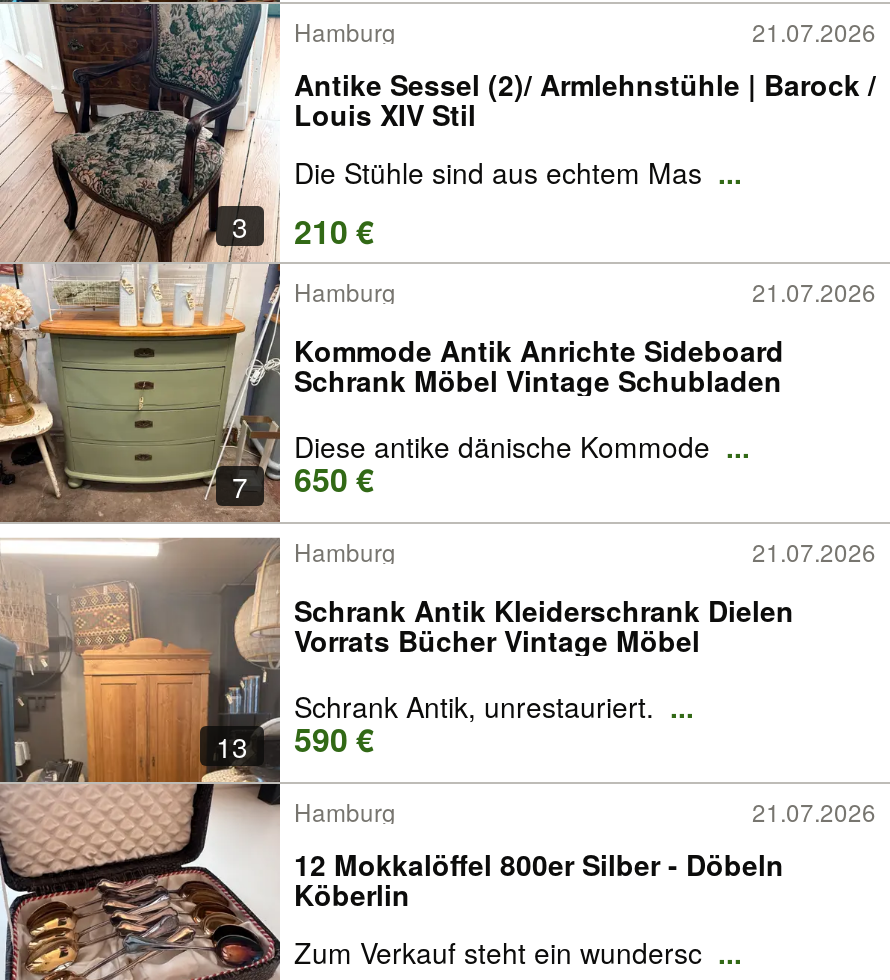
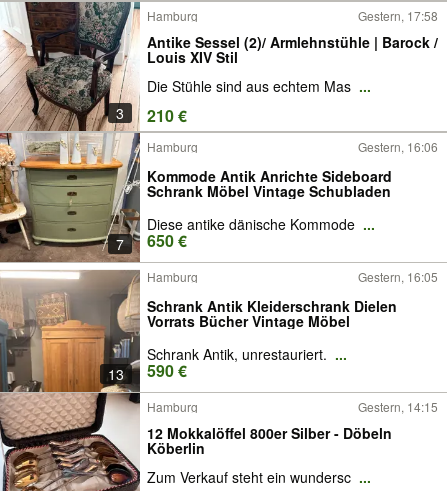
- 21.07.2026
+ Gestern, 17:58

- 21.07.2026
+ Gestern, 16:06

- 21.07.2026
+ Gestern, 16:05

- 21.07.2026
+ Gestern, 14:15
